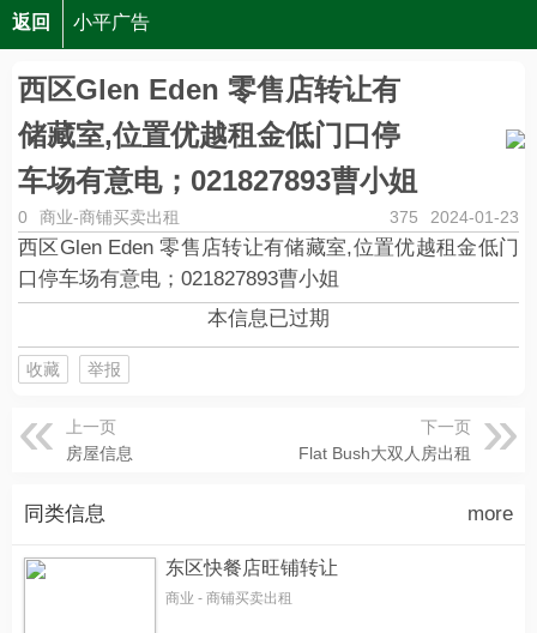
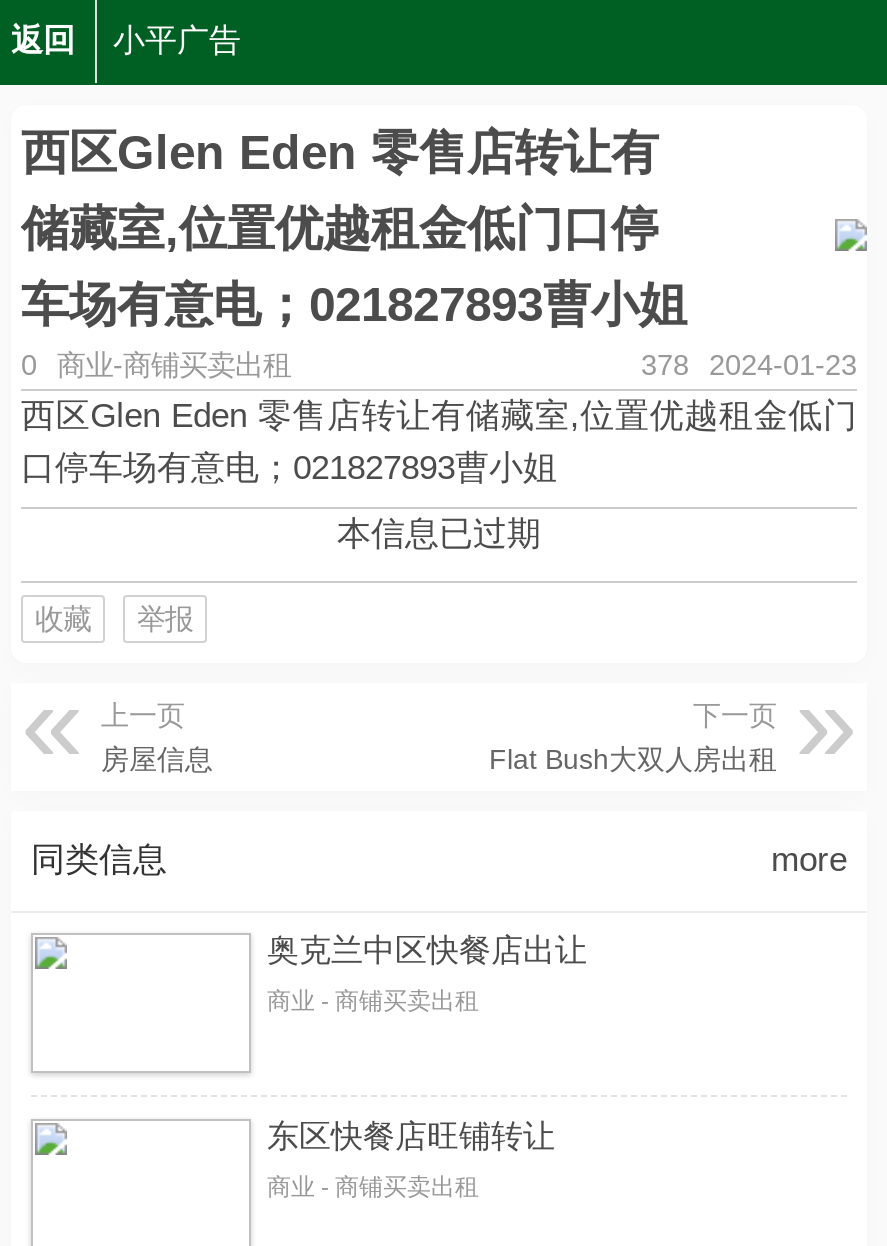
- 375 2024-01-23
+ 378 2024-01-23

+ 奥克兰中区快餐店出让
+ 商业 - 商铺买卖出租
